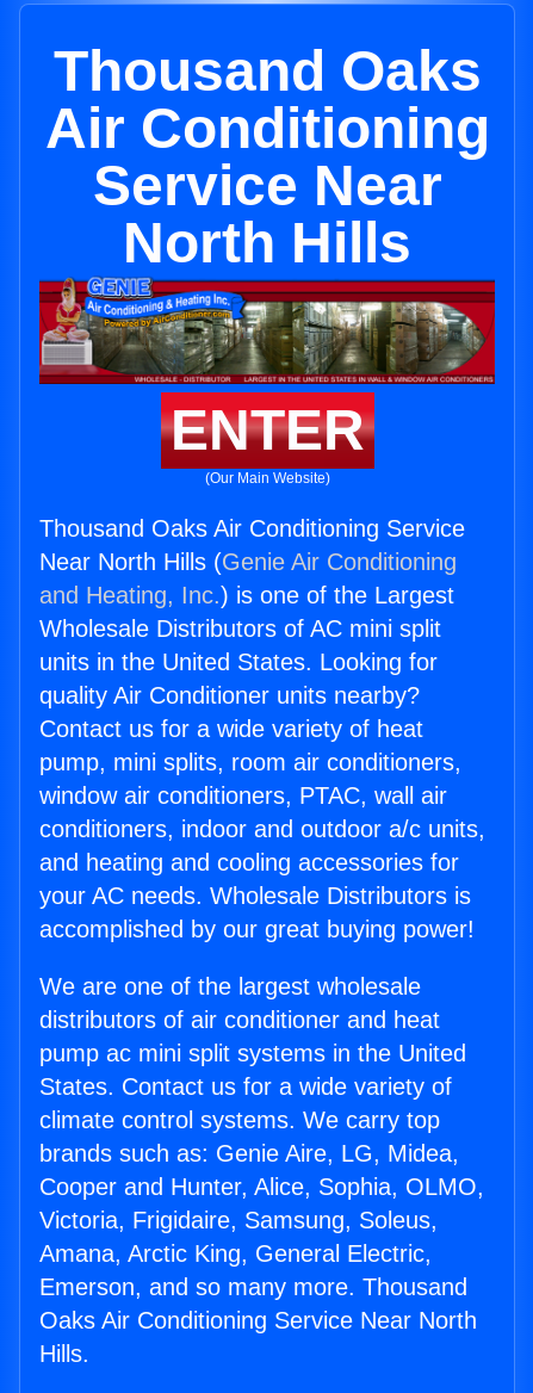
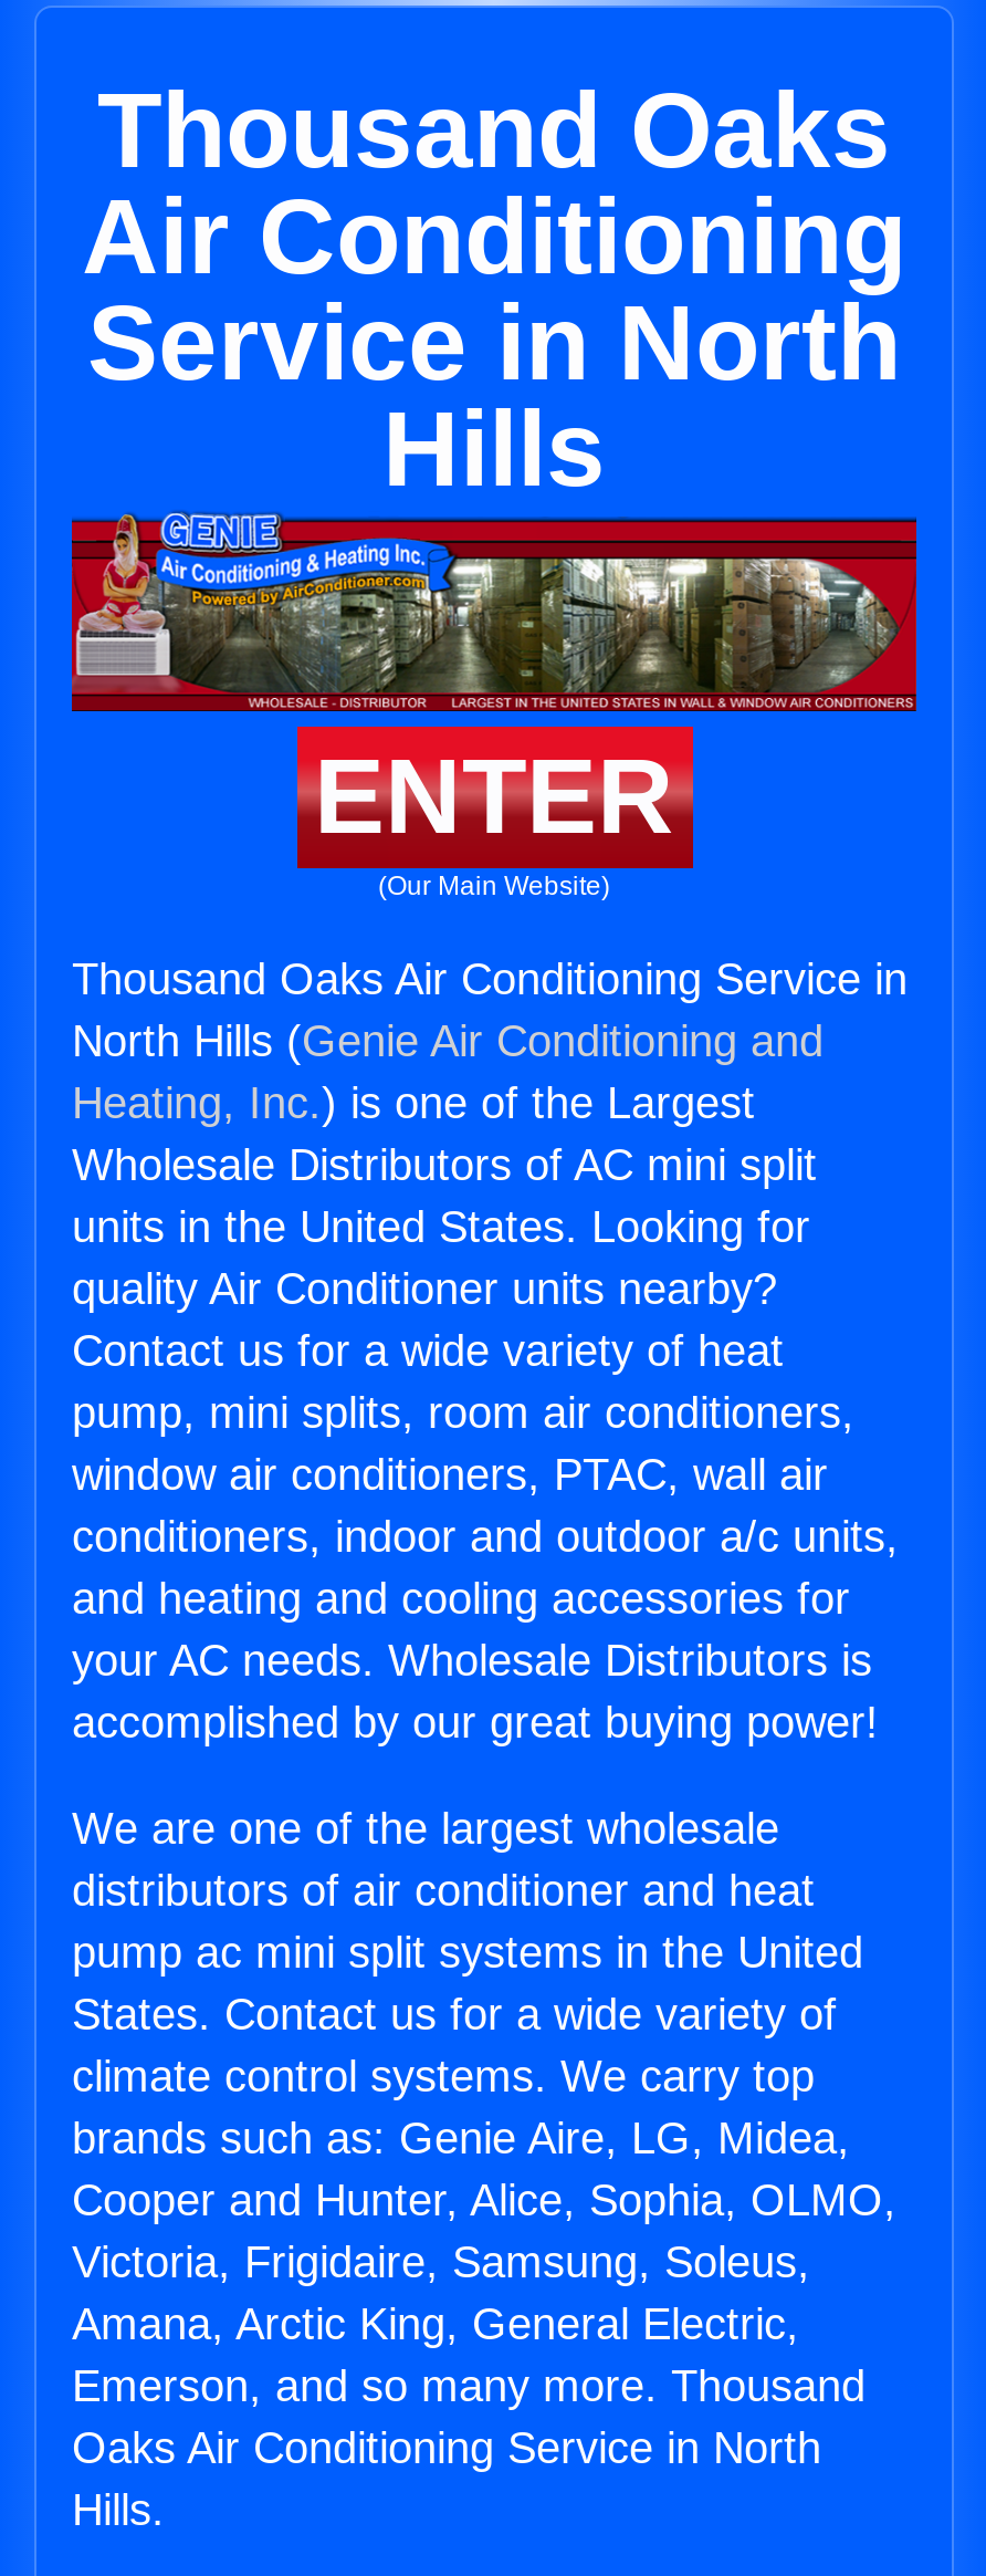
- Service Near
- North Hills
+ Service in North
+ Hills

- Thousand Oaks Air Conditioning Service
- Near North Hills (Genie Air Conditioning
- and Heating, Inc.) is one of the Largest
+ Thousand Oaks Air Conditioning Service in
+ North Hills (Genie Air Conditioning and
+ Heating, Inc.) is one of the Largest

- Oaks Air Conditioning Service Near North
+ Oaks Air Conditioning Service in North
